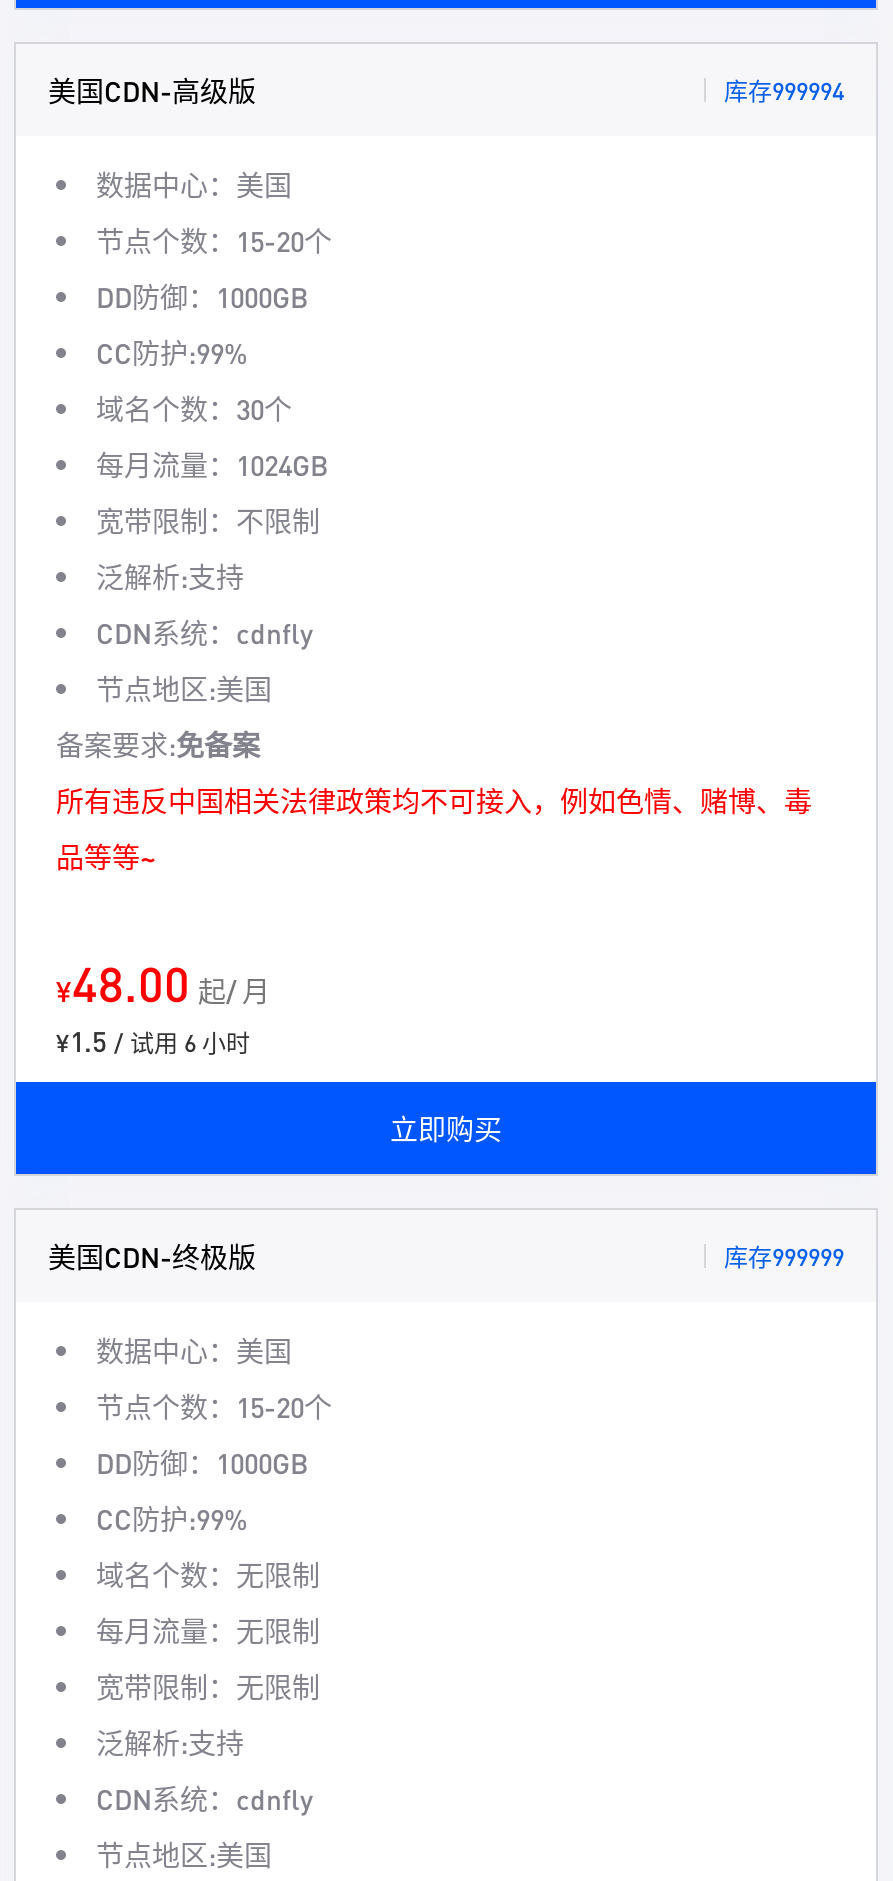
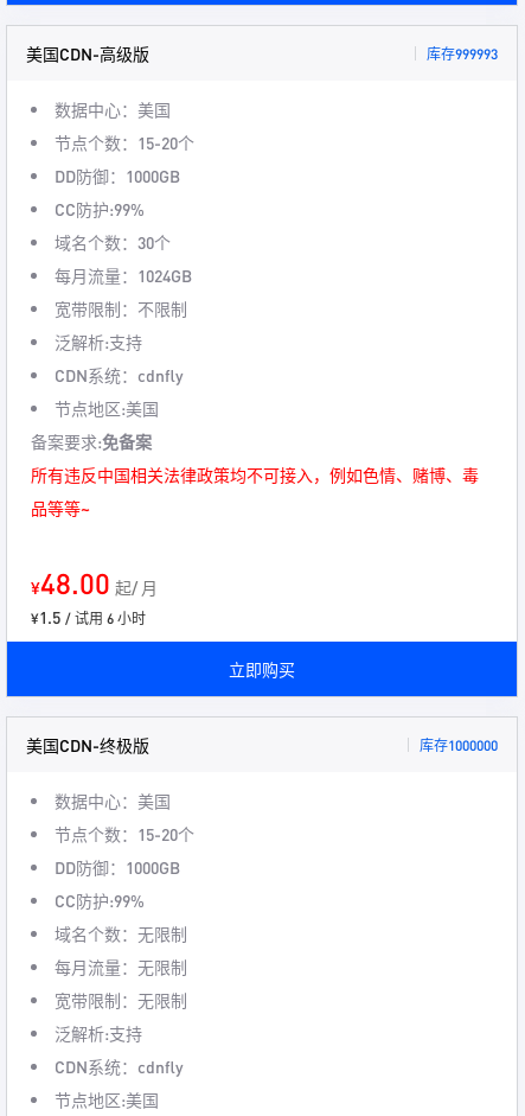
- 库存999994
+ 库存999993

- 库存999999
+ 库存1000000
